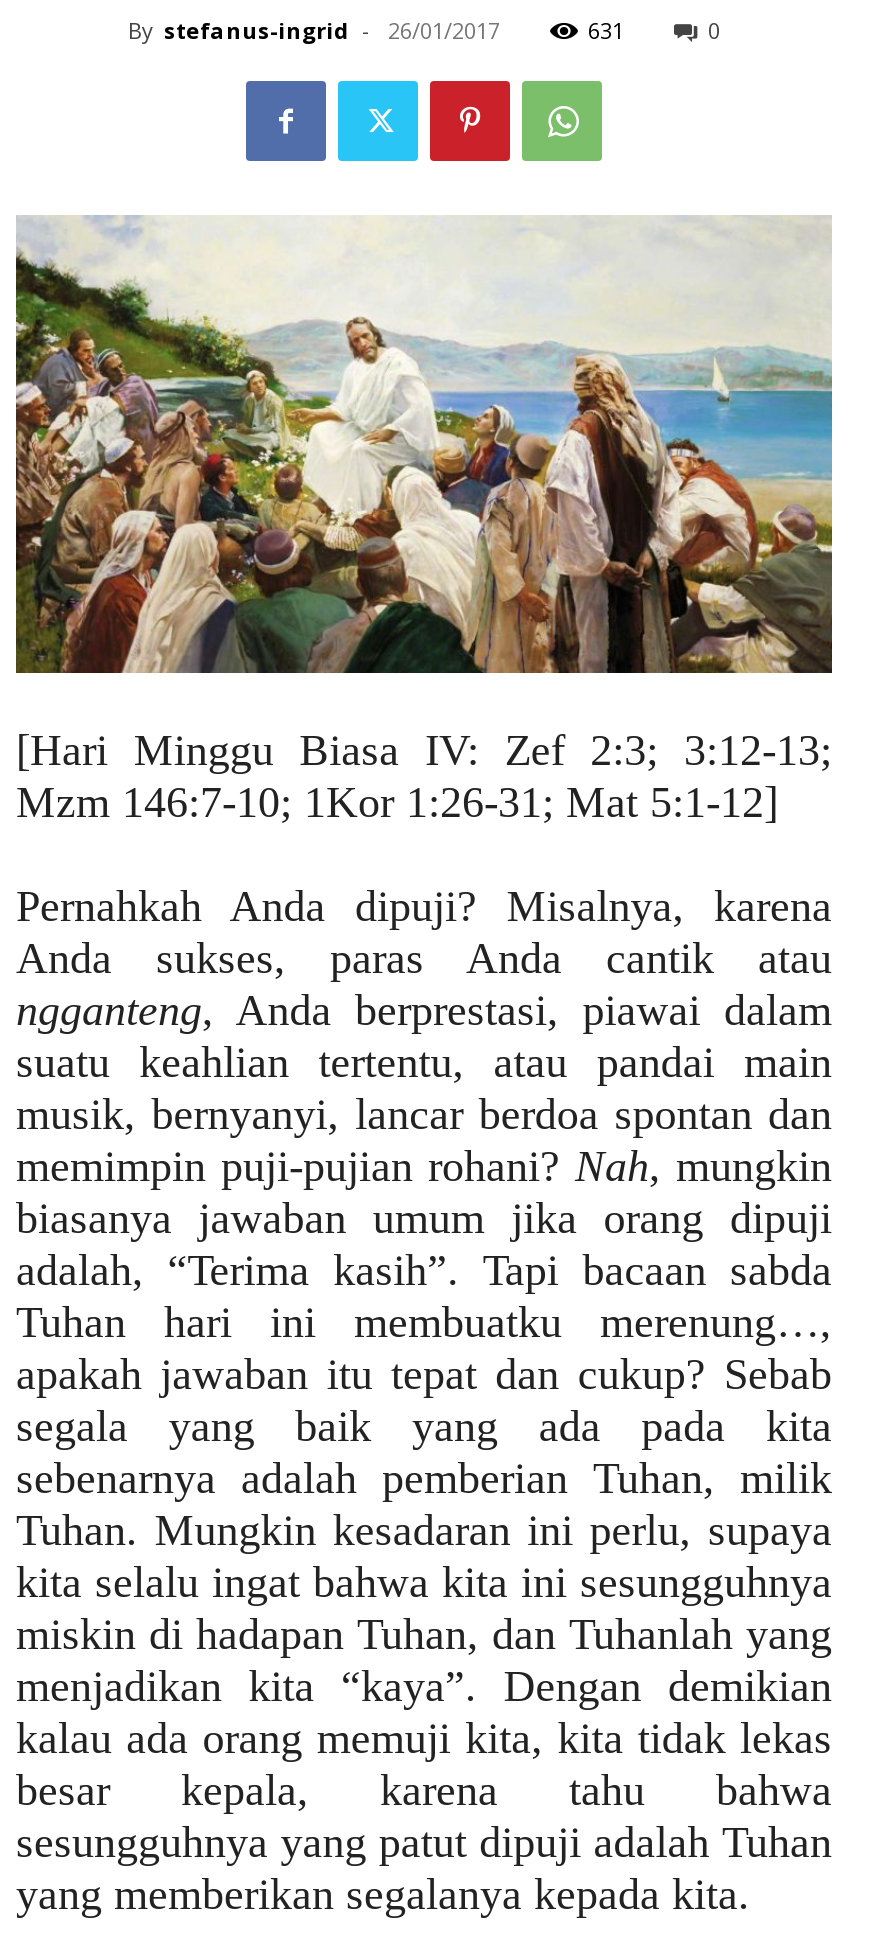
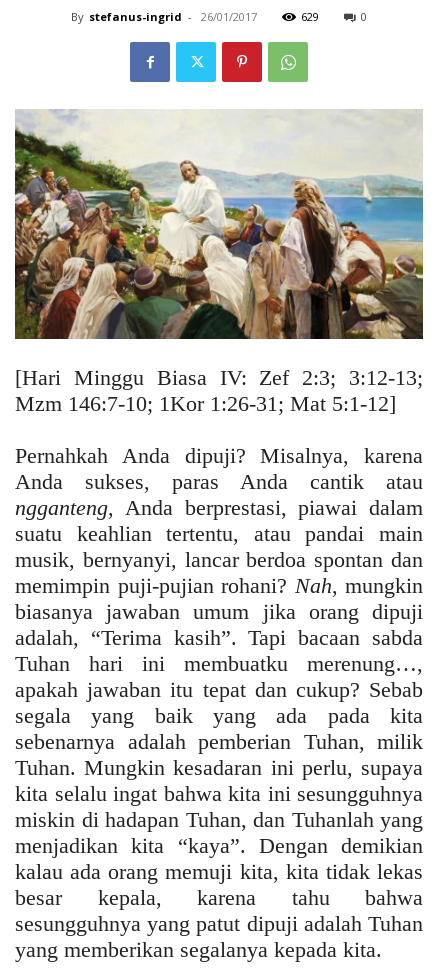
- 631
+ 629
